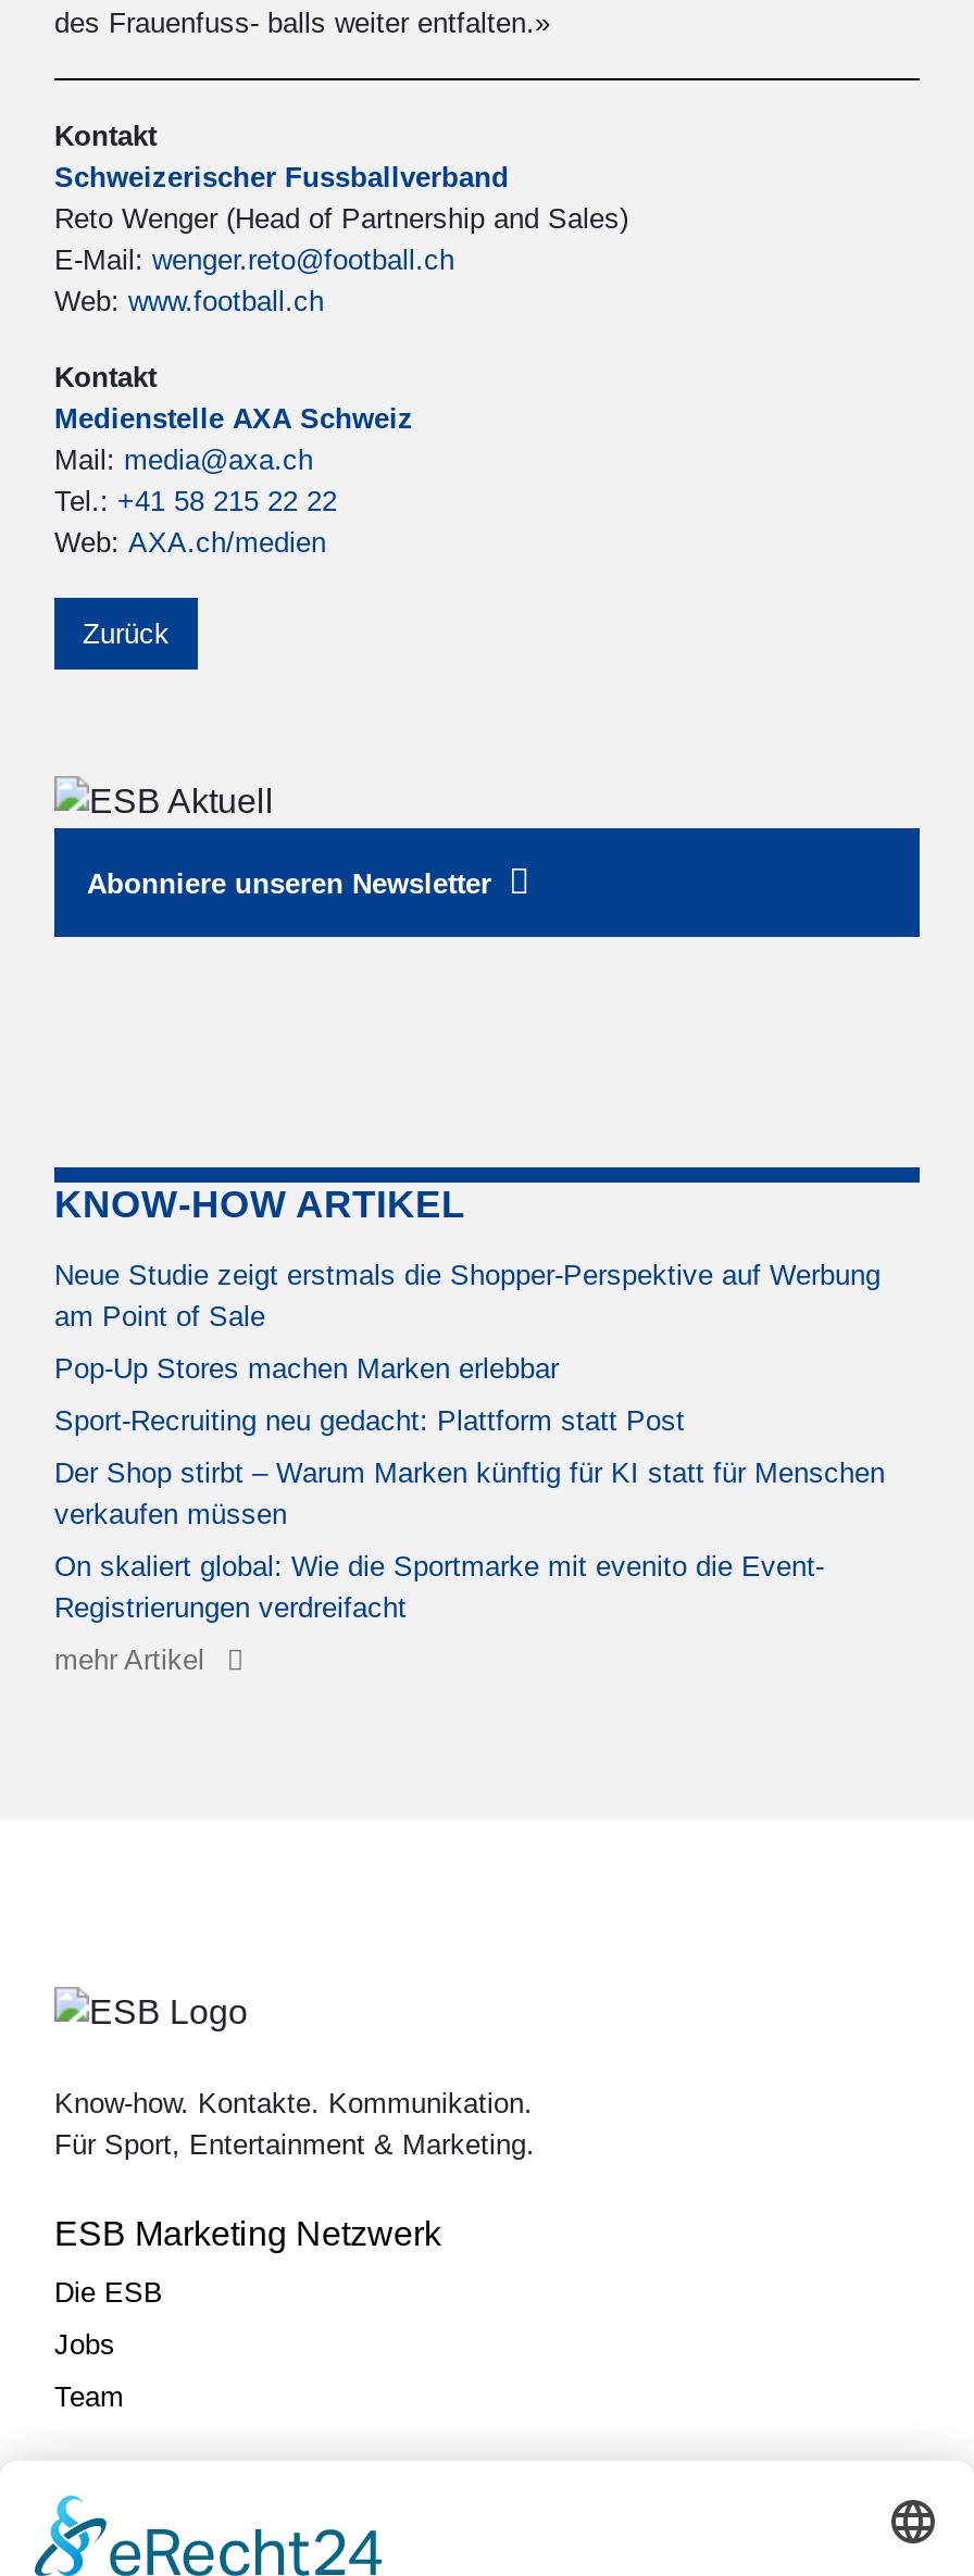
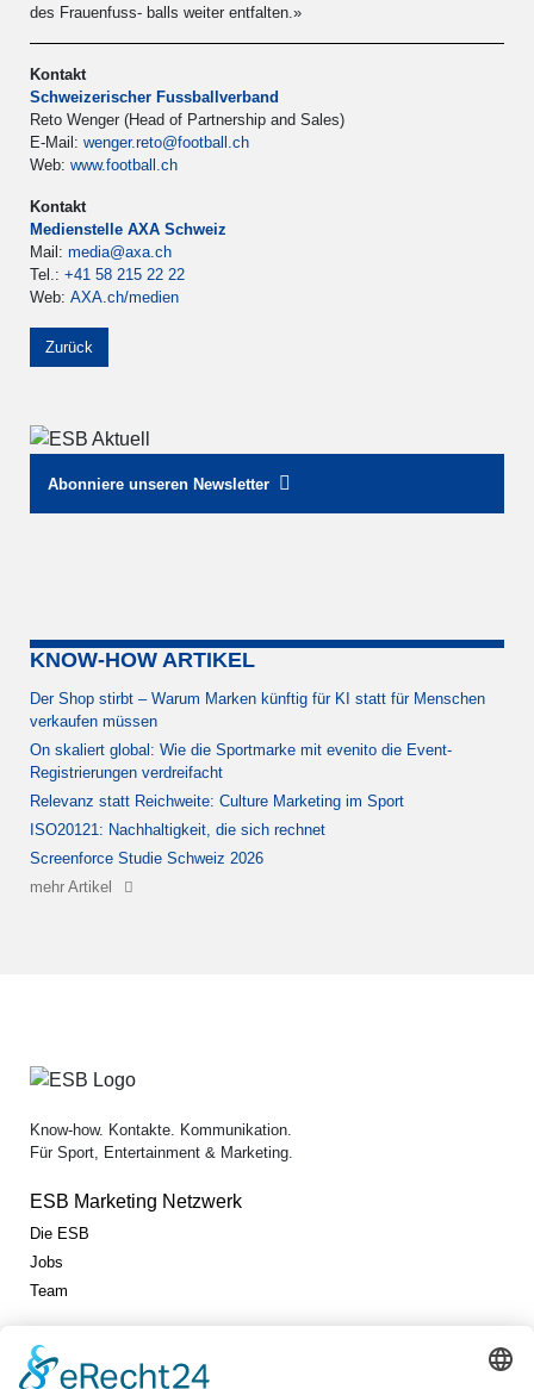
- Neue Studie zeigt erstmals die Shopper-Perspektive auf Werbung
- am Point of Sale
- Pop-Up Stores machen Marken erlebbar
- Sport-Recruiting neu gedacht: Plattform statt Post

moved up: Der Shop stirbt – Warum Marken künftig für KI statt für Menschen | verkaufen müssen | On skaliert global: Wie die Sportmarke mit evenito die Event- | Registrierungen verdreifacht

+ Relevanz statt Reichweite: Culture Marketing im Sport
+ ISO20121: Nachhaltigkeit, die sich rechnet
+ Screenforce Studie Schweiz 2026
